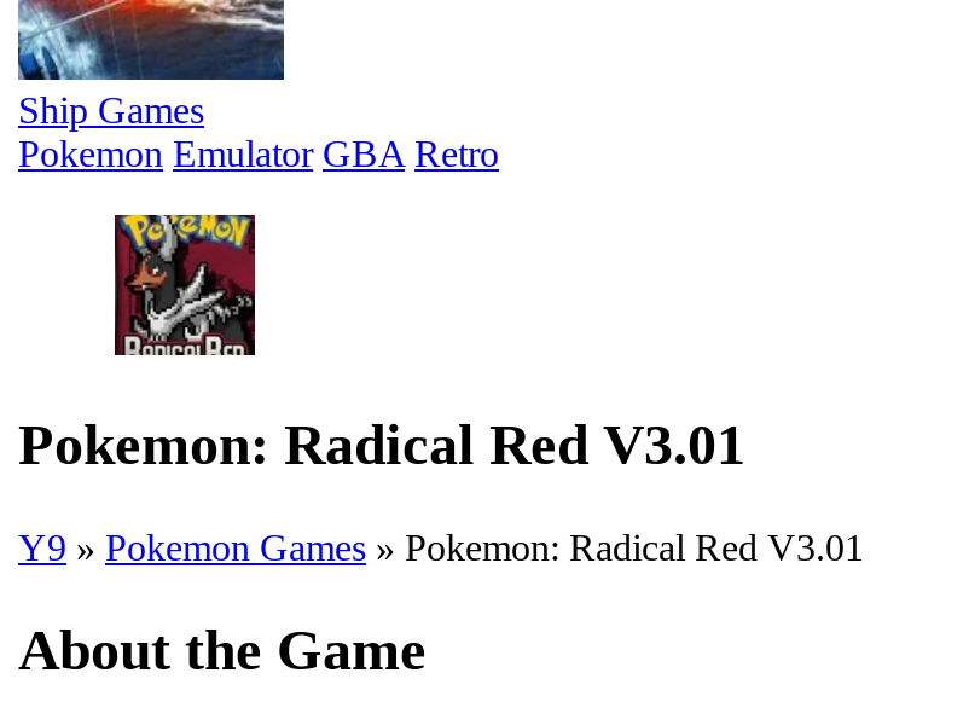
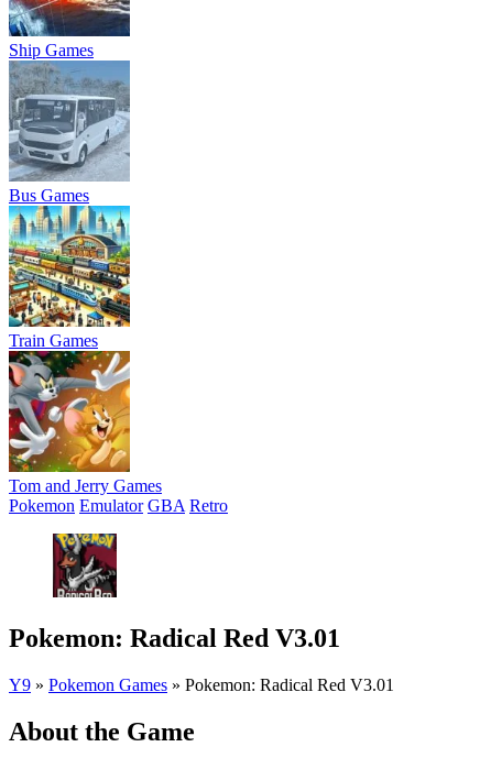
+ [image]
+ Train Games

+ [image]
+ Tom and Jerry Games

+ [image]
+ Bus Games
